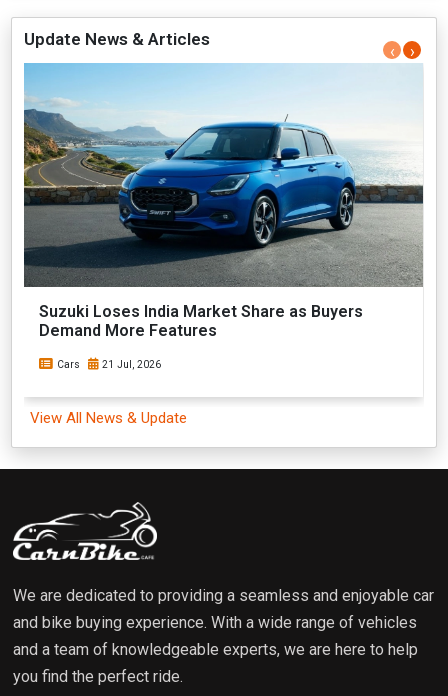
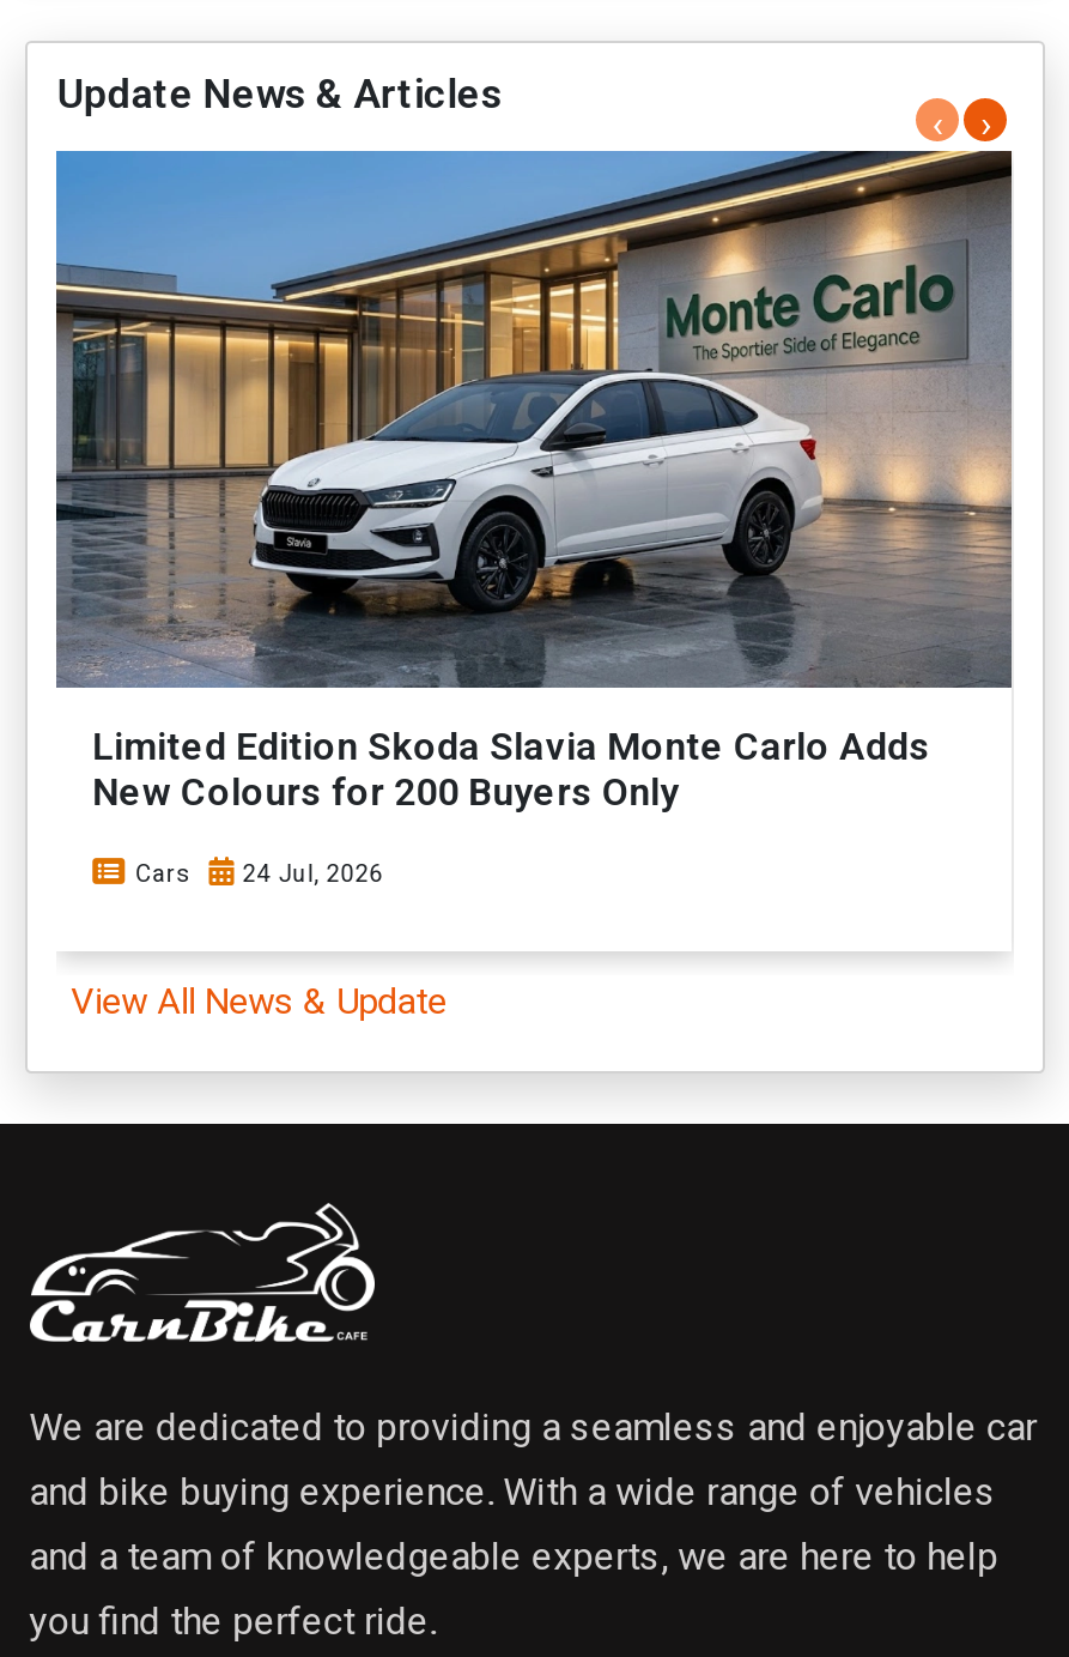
- [image]
- Suzuki Loses India Market Share as Buyers
- Demand More Features
+ [image]
+ Limited Edition Skoda Slavia Monte Carlo Adds
+ New Colours for 200 Buyers Only

- Cars 21 Jul, 2026
+ Cars 24 Jul, 2026
